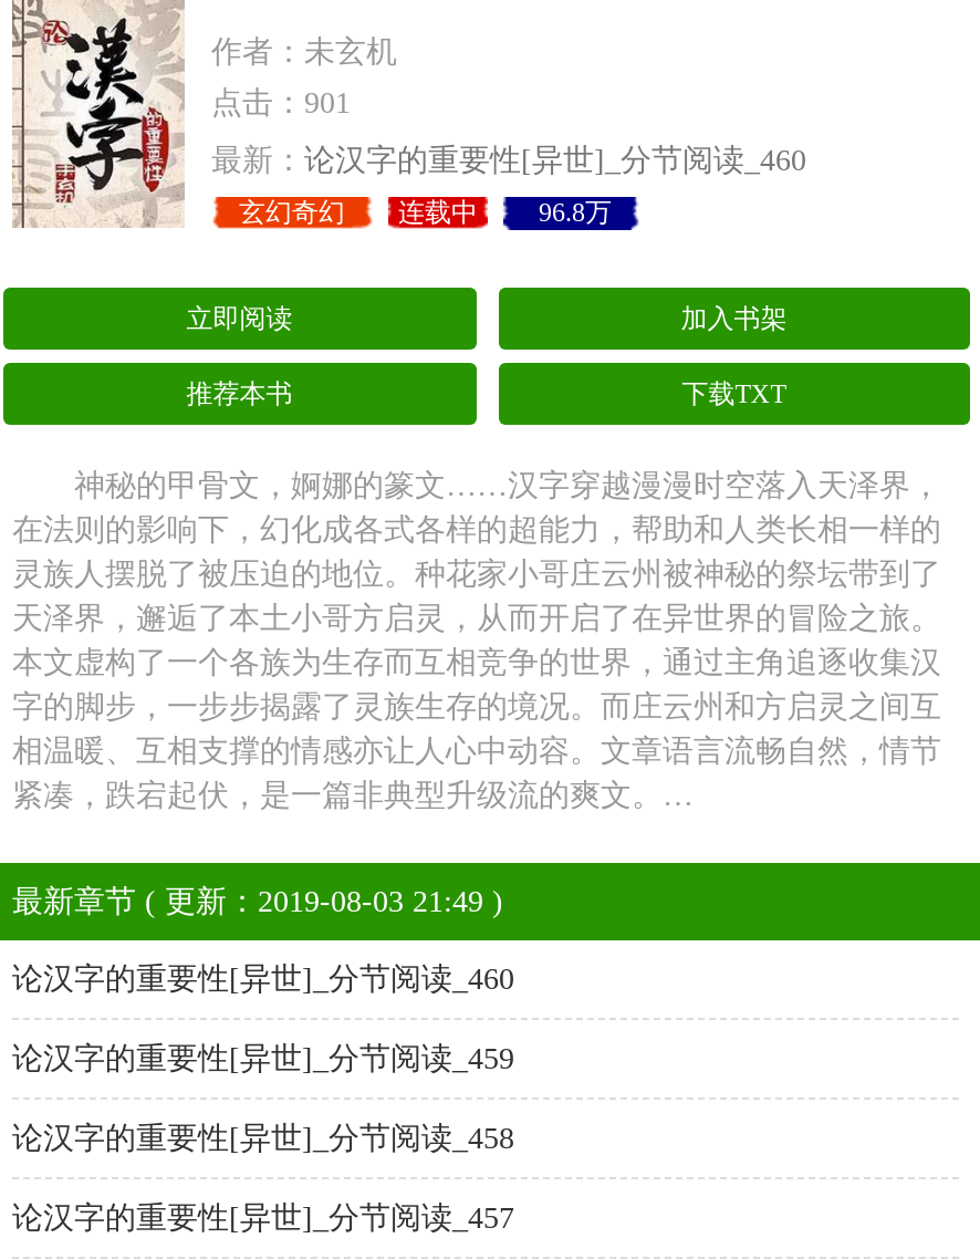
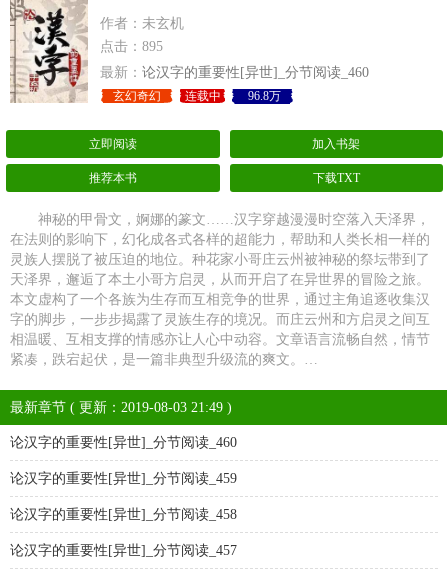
- 点击：901
+ 点击：895
